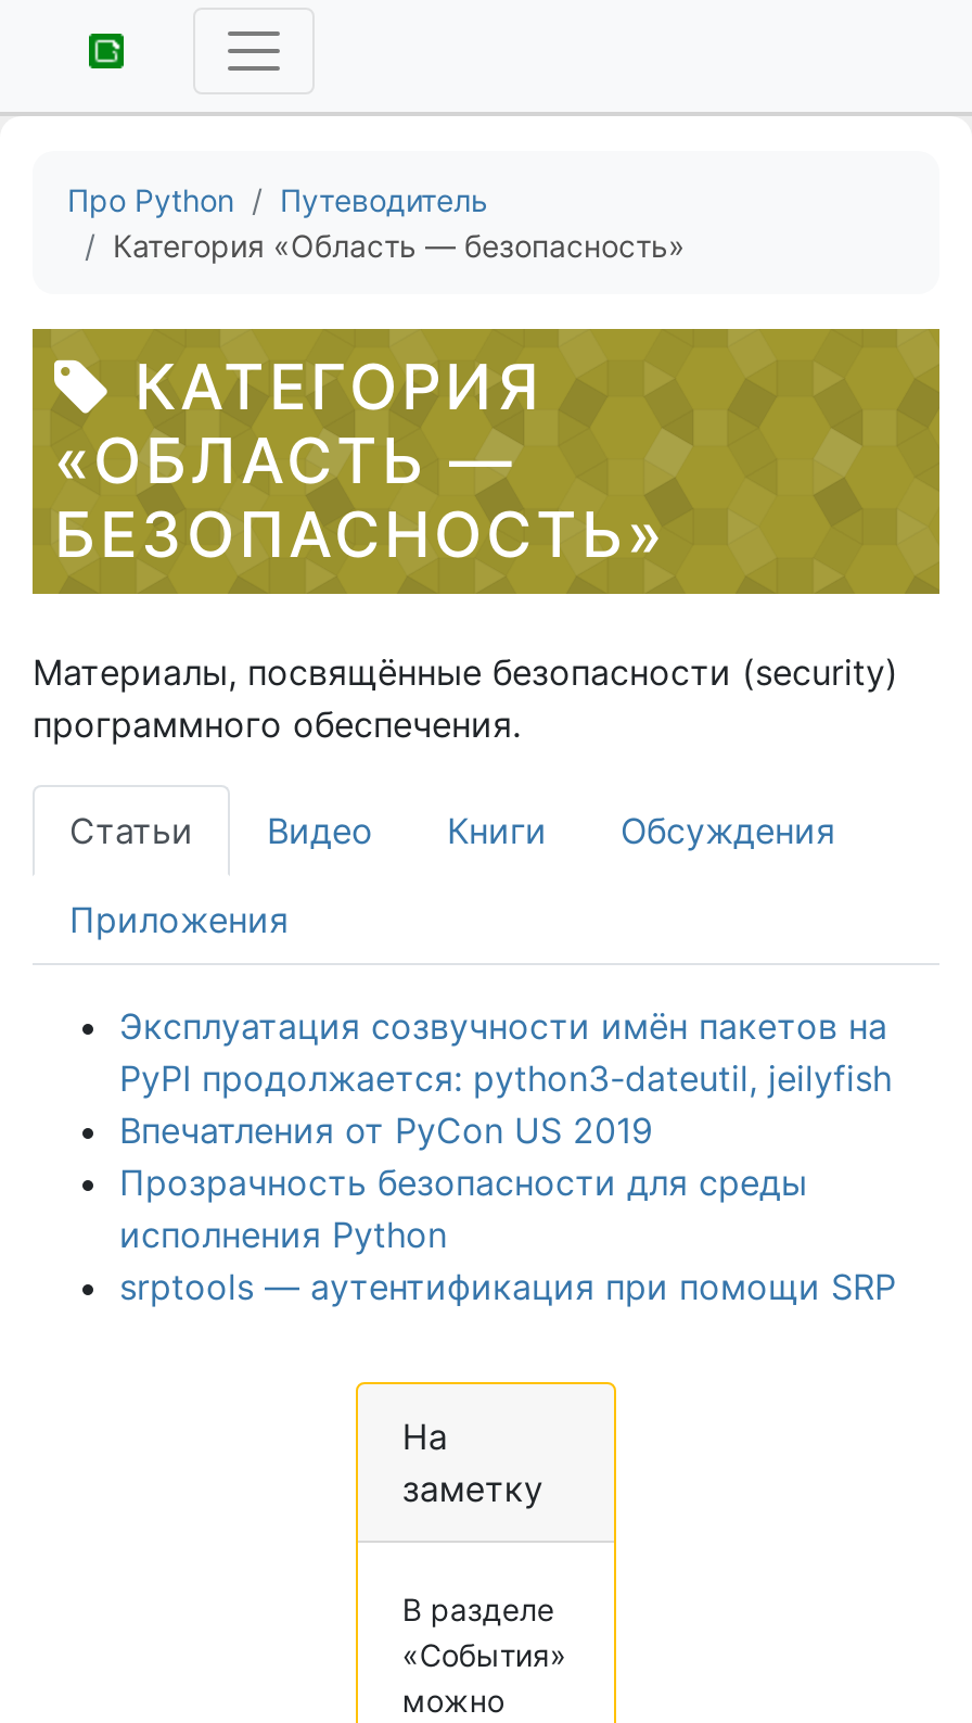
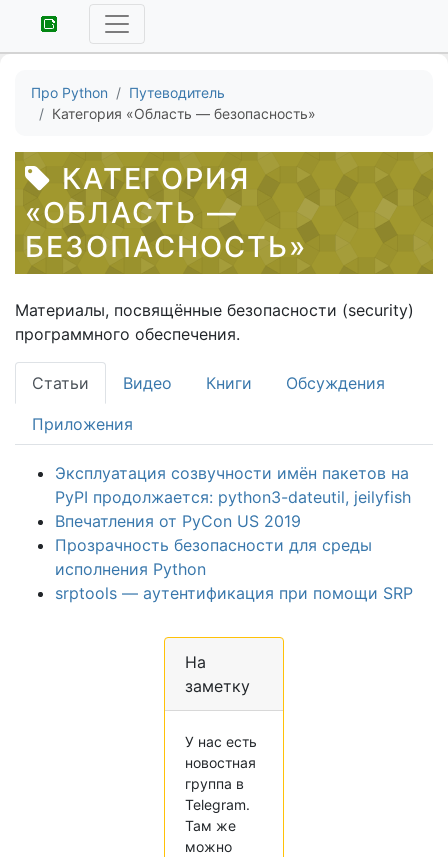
- В разделе
- «События»
+ У нас есть
+ новостная
+ группа в
+ Telegram.
+ Там же
